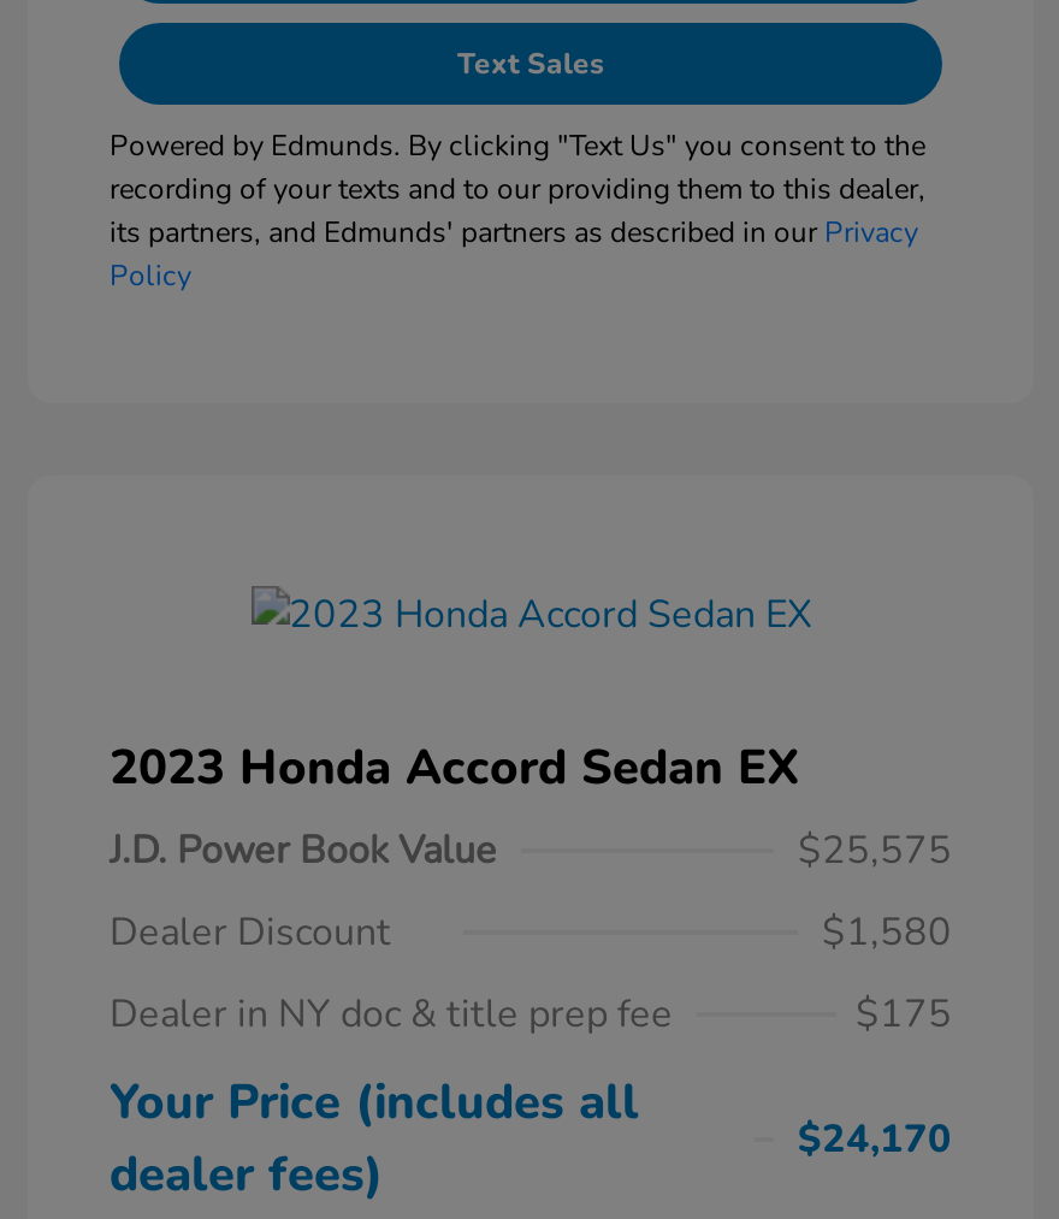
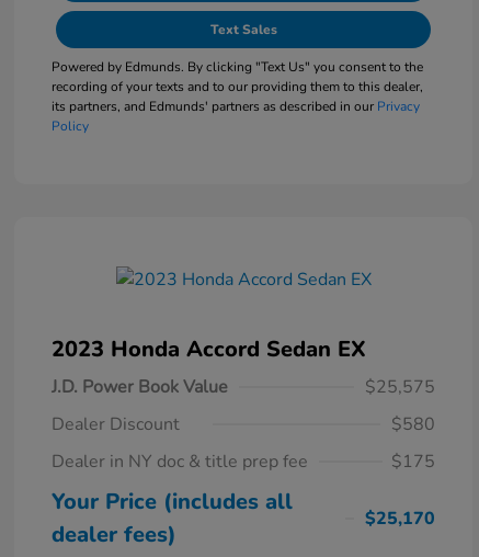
- $1,580
+ $580

- $24,170
+ $25,170
